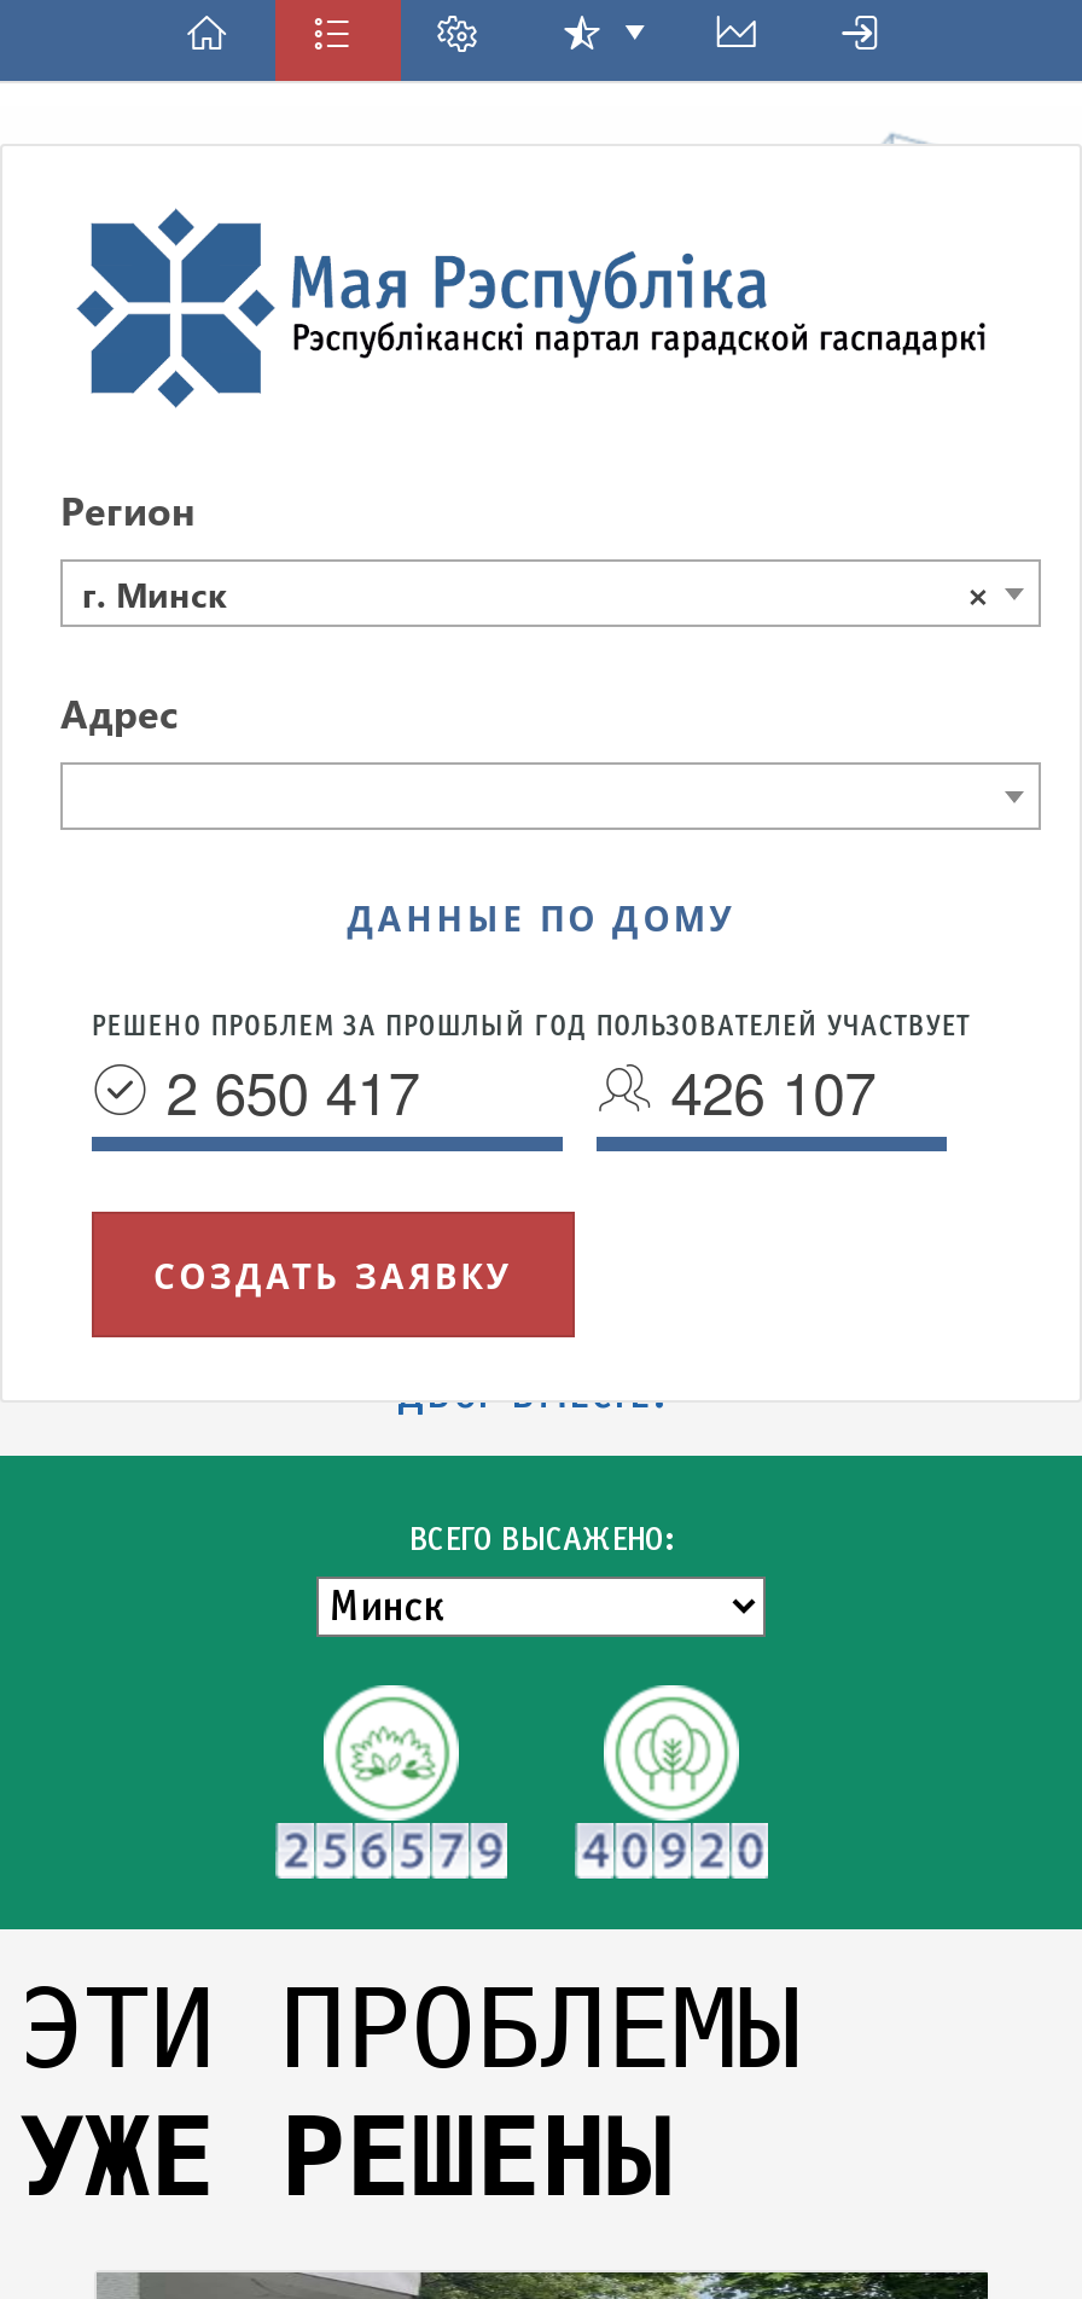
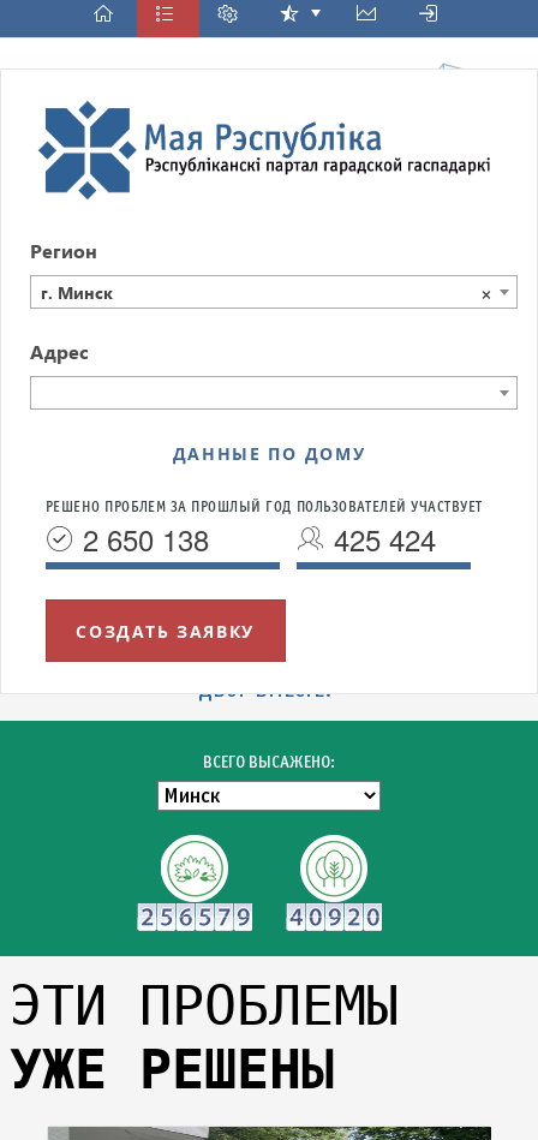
- 2 650 417
+ 2 650 138

- 426 107
+ 425 424
